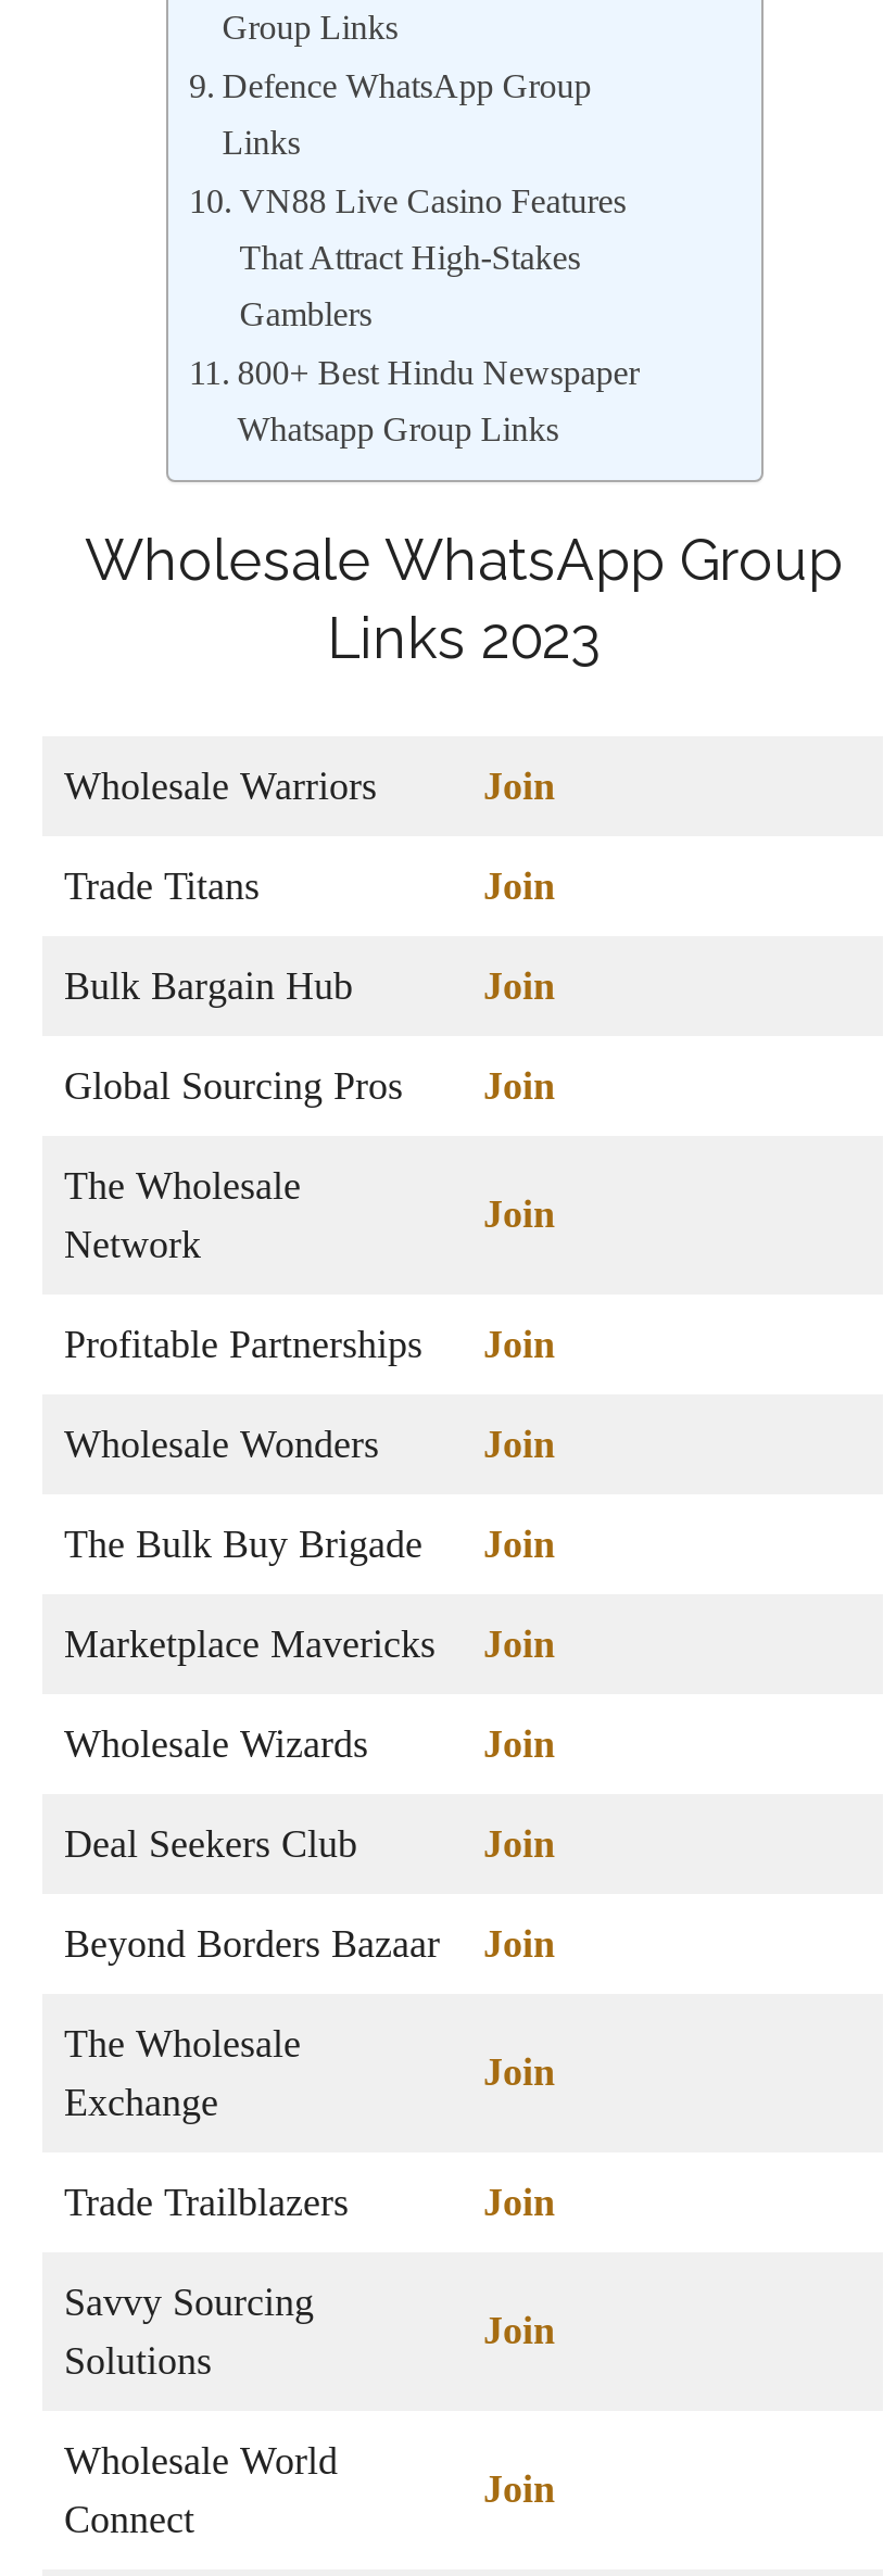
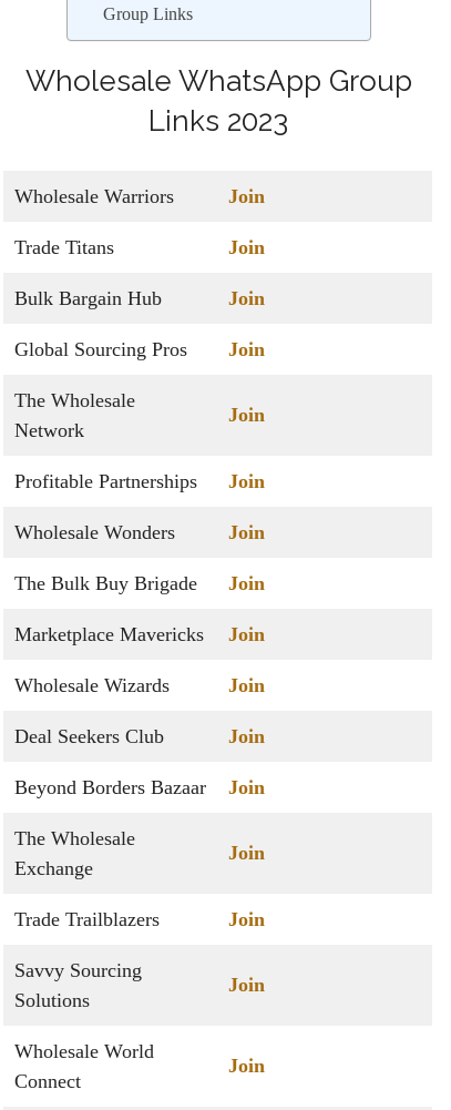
- Defence WhatsApp Group
- Links
- VN88 Live Casino Features
- That Attract High-Stakes
- Gamblers
- 800+ Best Hindu Newspaper
- Whatsapp Group Links
